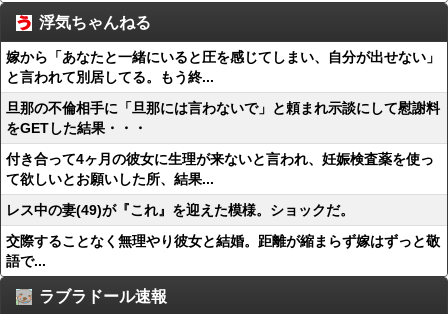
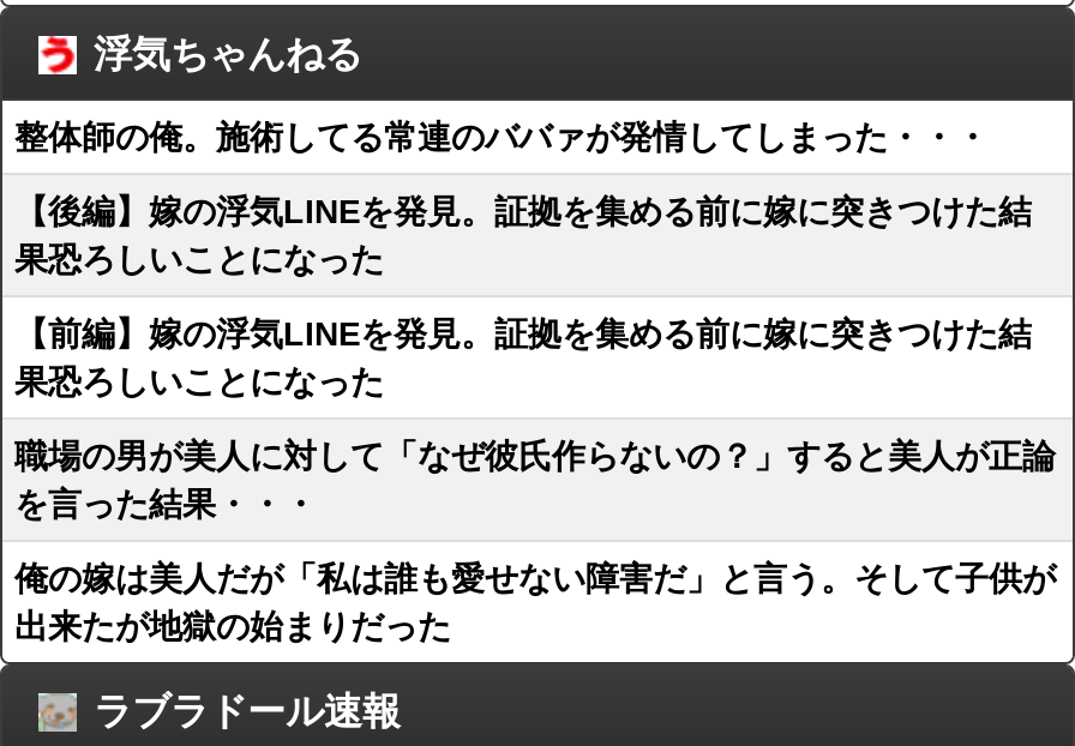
- 嫁から「あなたと一緒にいると圧を感じてしまい、自分が出せない」
- と言われて別居してる。もう終...
+ 整体師の俺。施術してる常連のババァが発情してしまった・・・

- 旦那の不倫相手に「旦那には言わないで」と頼まれ示談にして慰謝料
- をGETした結果・・・
+ 【後編】嫁の浮気LINEを発見。証拠を集める前に嫁に突きつけた結
+ 果恐ろしいことになった

- 付き合って4ヶ月の彼女に生理が来ないと言われ、妊娠検査薬を使っ
- て欲しいとお願いした所、結果...
+ 【前編】嫁の浮気LINEを発見。証拠を集める前に嫁に突きつけた結
+ 果恐ろしいことになった

- レス中の妻(49)が『これ』を迎えた模様。ショックだ。
+ 職場の男が美人に対して「なぜ彼氏作らないの？」すると美人が正論
+ を言った結果・・・

- 交際することなく無理やり彼女と結婚。距離が縮まらず嫁はずっと敬
- 語で...
+ 俺の嫁は美人だが「私は誰も愛せない障害だ」と言う。そして子供が
+ 出来たが地獄の始まりだった
